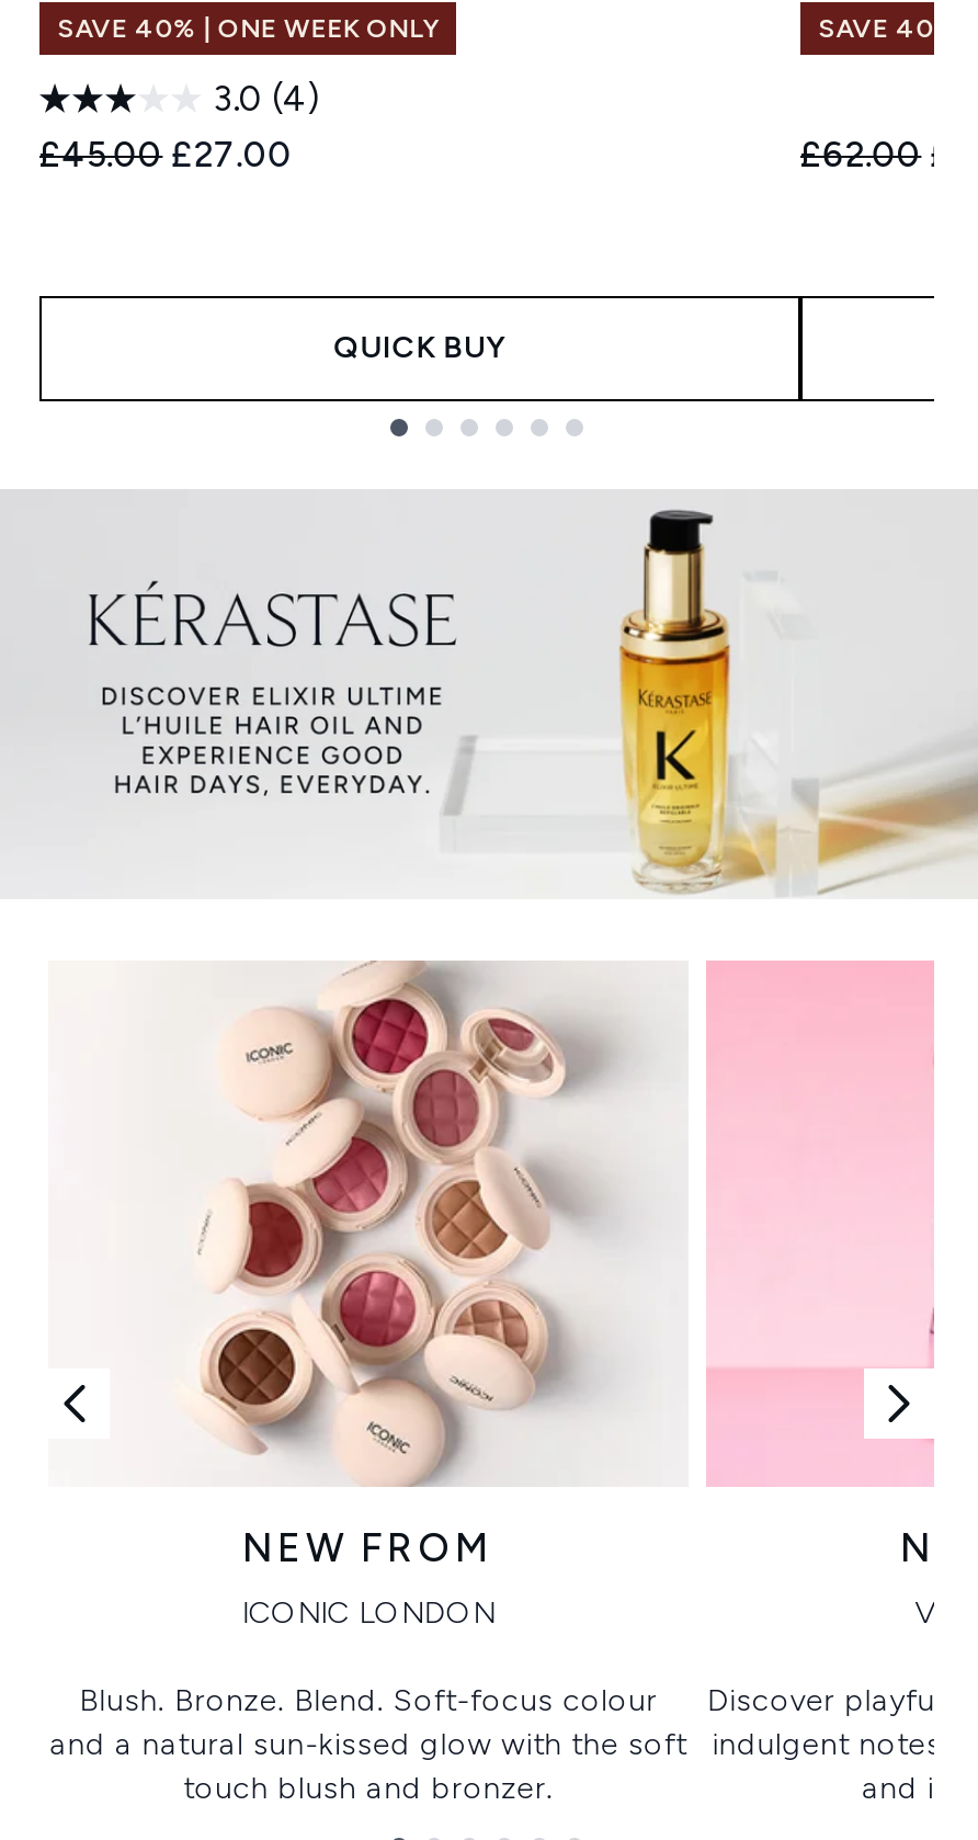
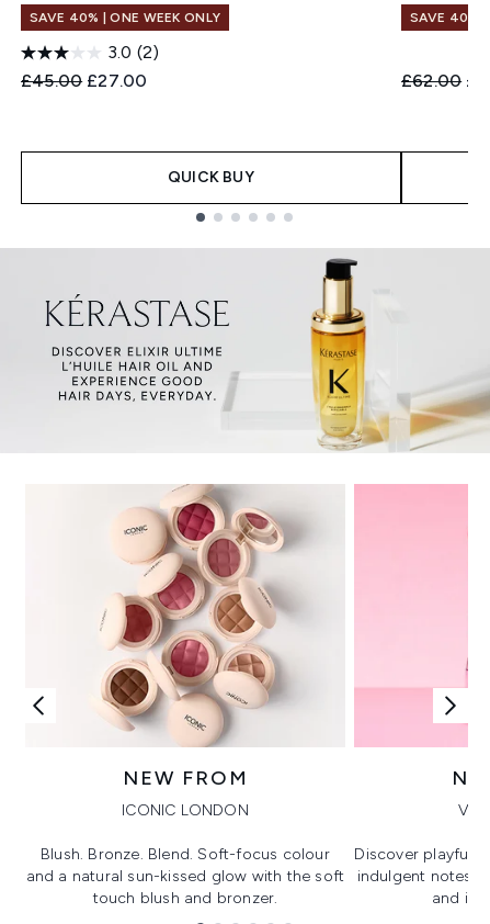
- 3.0 (4)
+ 3.0 (2)
